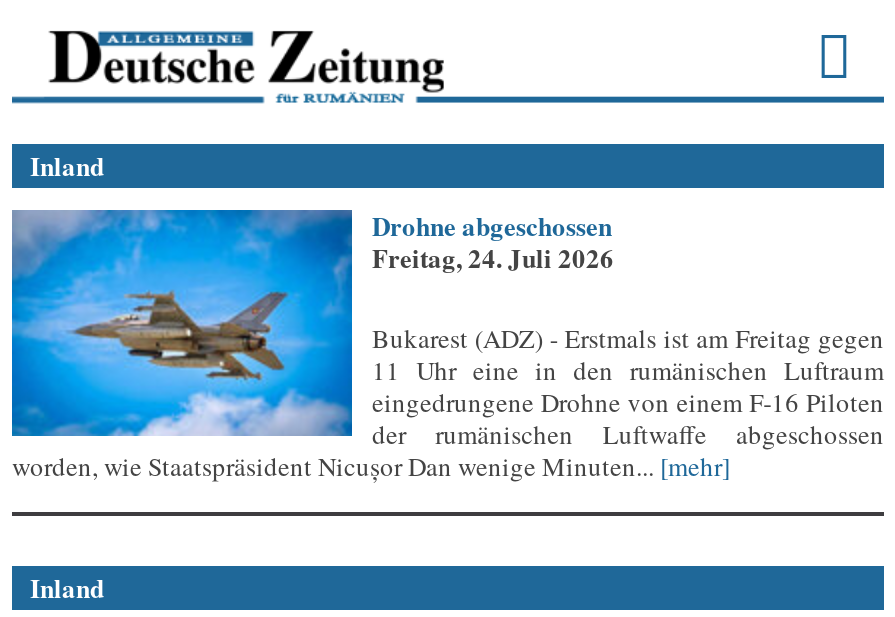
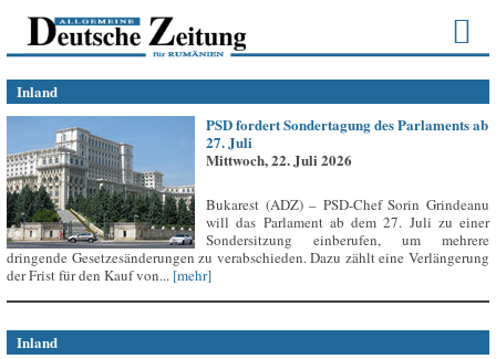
- [image]
- Bukarest (ADZ) - Erstmals ist am Freitag gegen
- 11 Uhr eine in den rumänischen Luftraum
- eingedrungene Drohne von einem F-16 Piloten
- der rumänischen Luftwaffe abgeschossen
- worden, wie Staatspräsident Nicușor Dan wenige Minuten... [mehr]
+ [image]
+ Bukarest (ADZ) – PSD-Chef Sorin Grindeanu
+ will das Parlament ab dem 27. Juli zu einer
+ Sondersitzung einberufen, um mehrere
+ dringende Gesetzesänderungen zu verabschieden. Dazu zählt eine Verlängerung
+ der Frist für den Kauf von... [mehr]

- Drohne abgeschossen
- Freitag, 24. Juli 2026
+ PSD fordert Sondertagung des Parlaments ab
+ 27. Juli
+ Mittwoch, 22. Juli 2026
